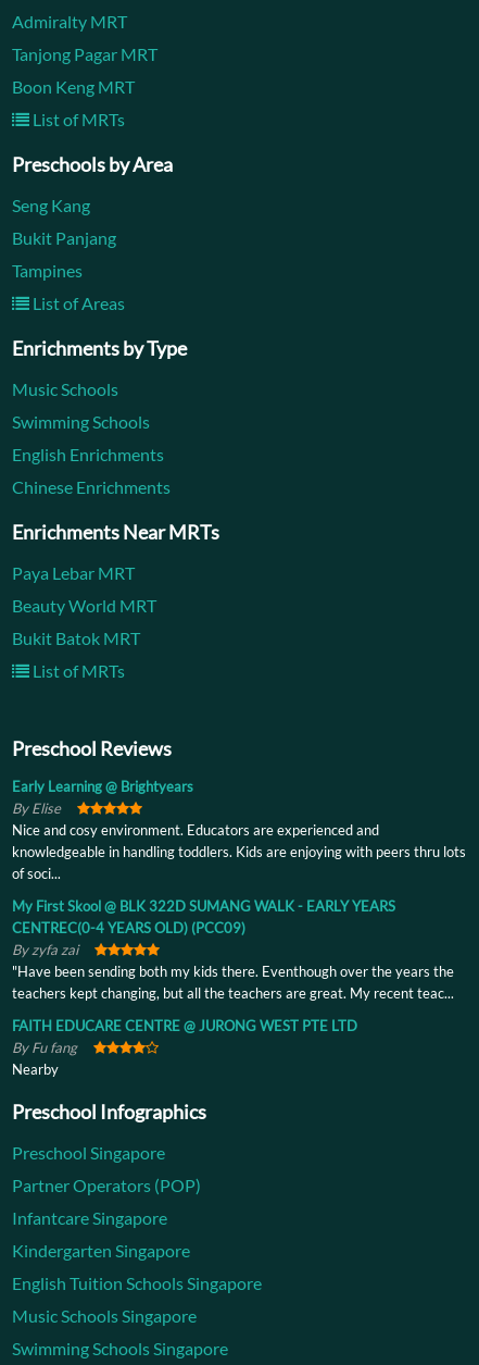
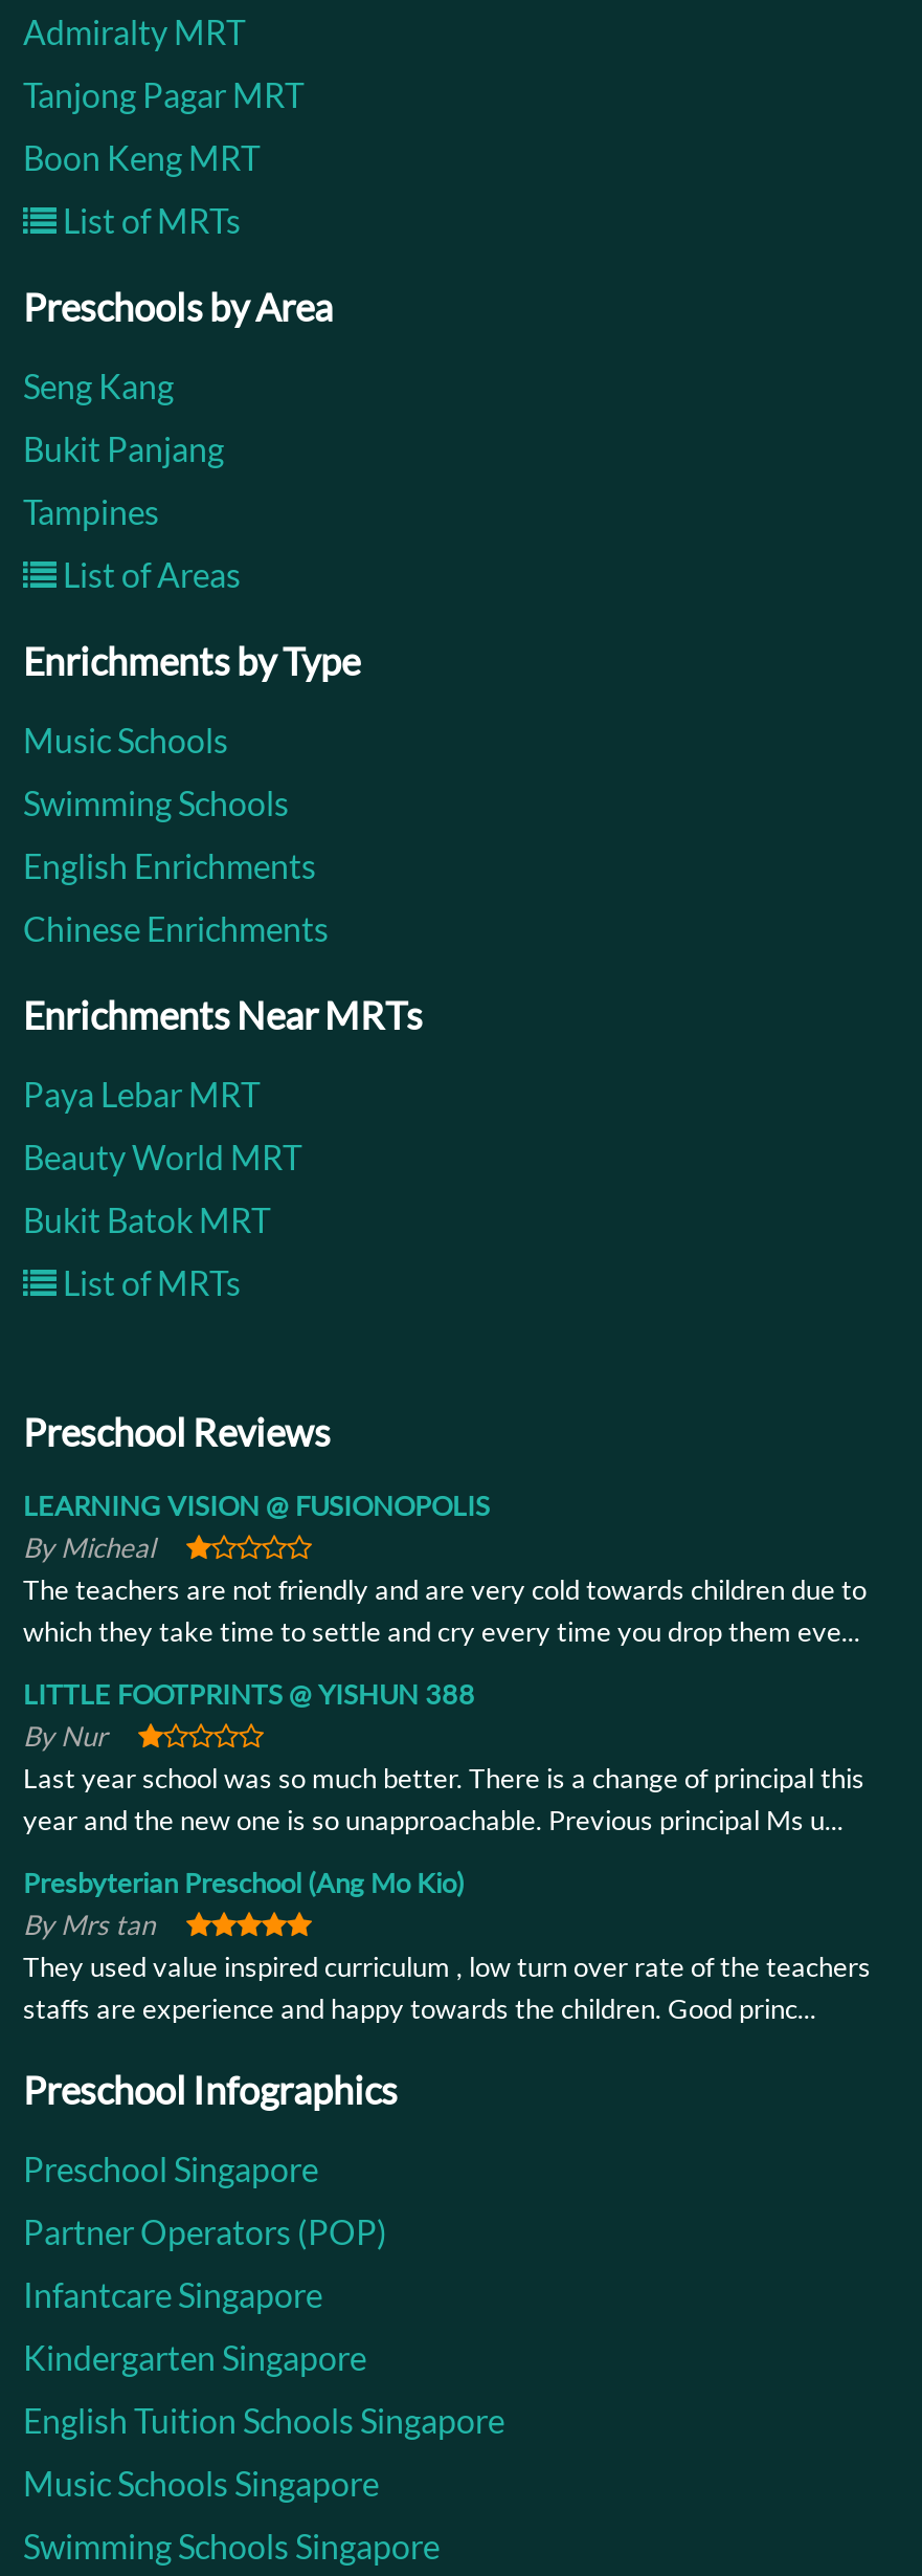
- Early Learning @ Brightyears
- By Elise
- Nice and cosy environment. Educators are experienced and
- knowledgeable in handling toddlers. Kids are enjoying with peers thru lots
- of soci...
+ LEARNING VISION @ FUSIONOPOLIS
+ By Micheal
+ The teachers are not friendly and are very cold towards children due to
+ which they take time to settle and cry every time you drop them eve...

- My First Skool @ BLK 322D SUMANG WALK - EARLY YEARS
- CENTREC(0-4 YEARS OLD) (PCC09)
- By zyfa zai
- "Have been sending both my kids there. Eventhough over the years the
- teachers kept changing, but all the teachers are great. My recent teac...
+ LITTLE FOOTPRINTS @ YISHUN 388
+ By Nur
+ Last year school was so much better. There is a change of principal this
+ year and the new one is so unapproachable. Previous principal Ms u...

- FAITH EDUCARE CENTRE @ JURONG WEST PTE LTD
- By Fu fang
- Nearby
+ Presbyterian Preschool (Ang Mo Kio)
+ By Mrs tan
+ They used value inspired curriculum , low turn over rate of the teachers
+ staffs are experience and happy towards the children. Good princ...
